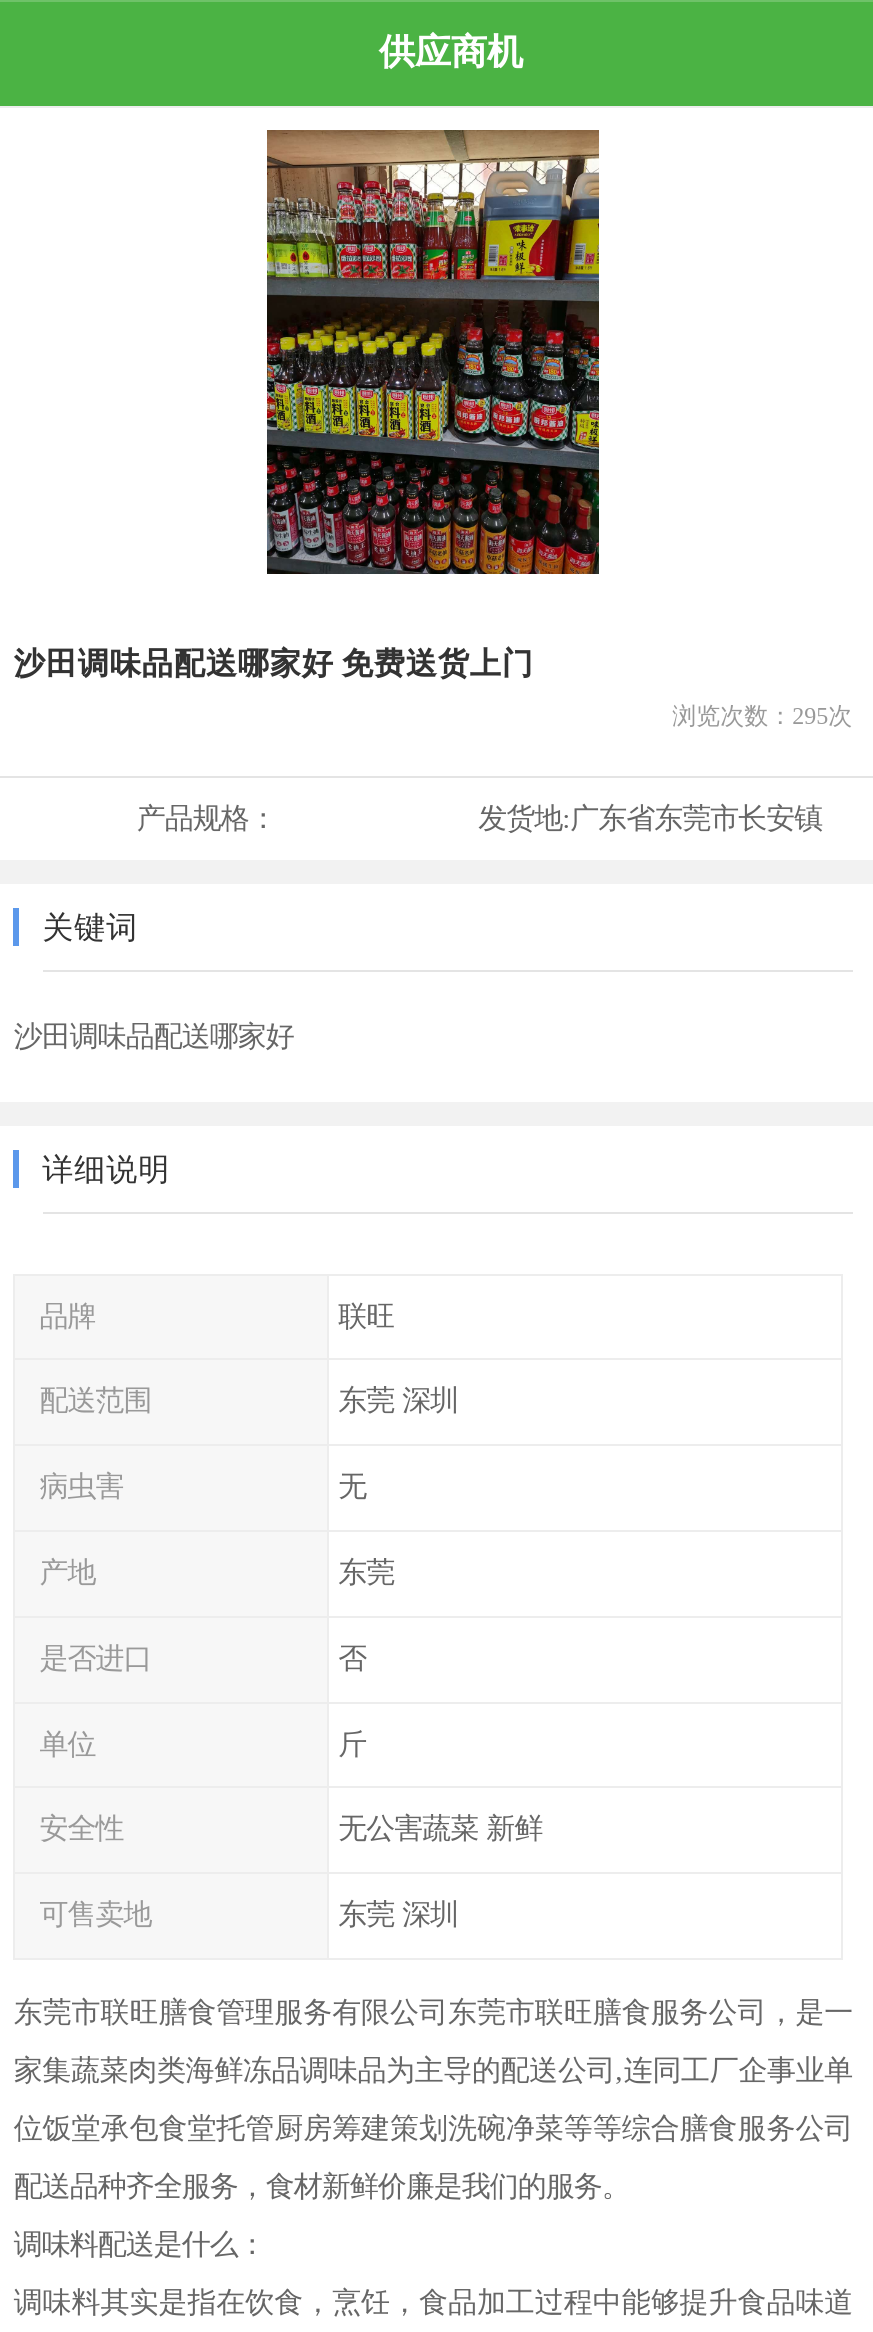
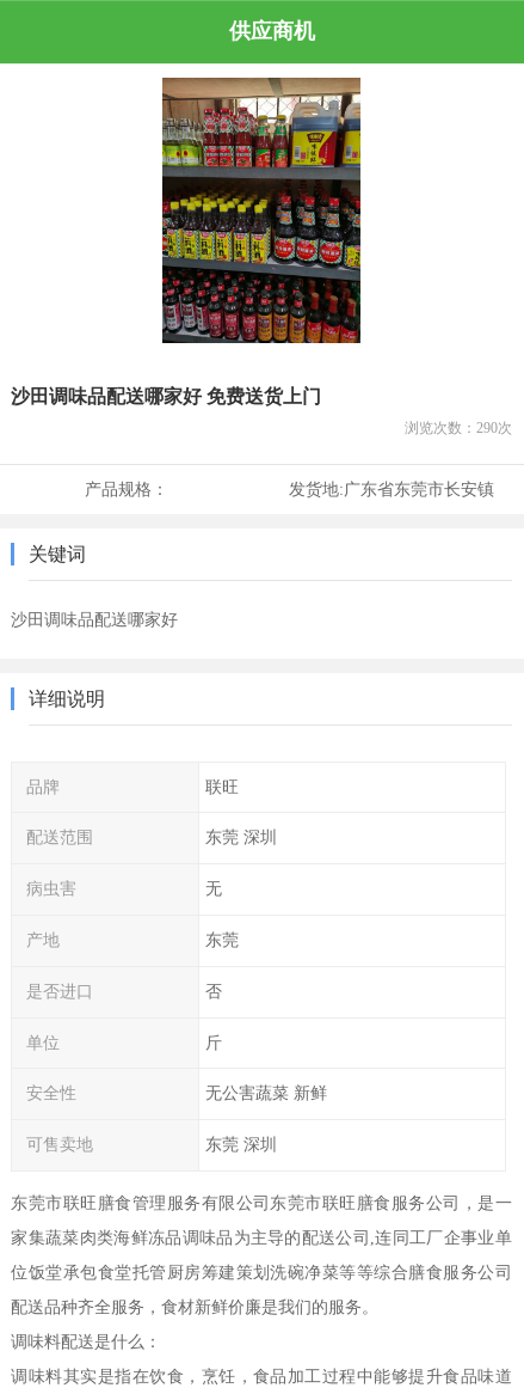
- 浏览次数：295次
+ 浏览次数：290次
